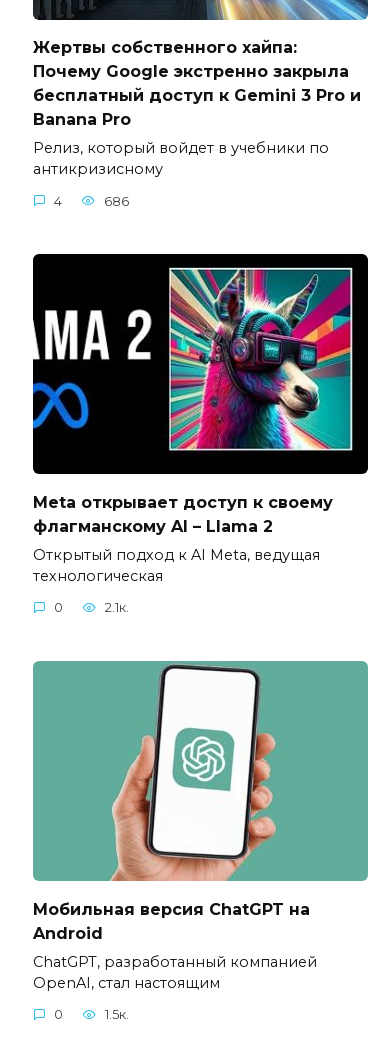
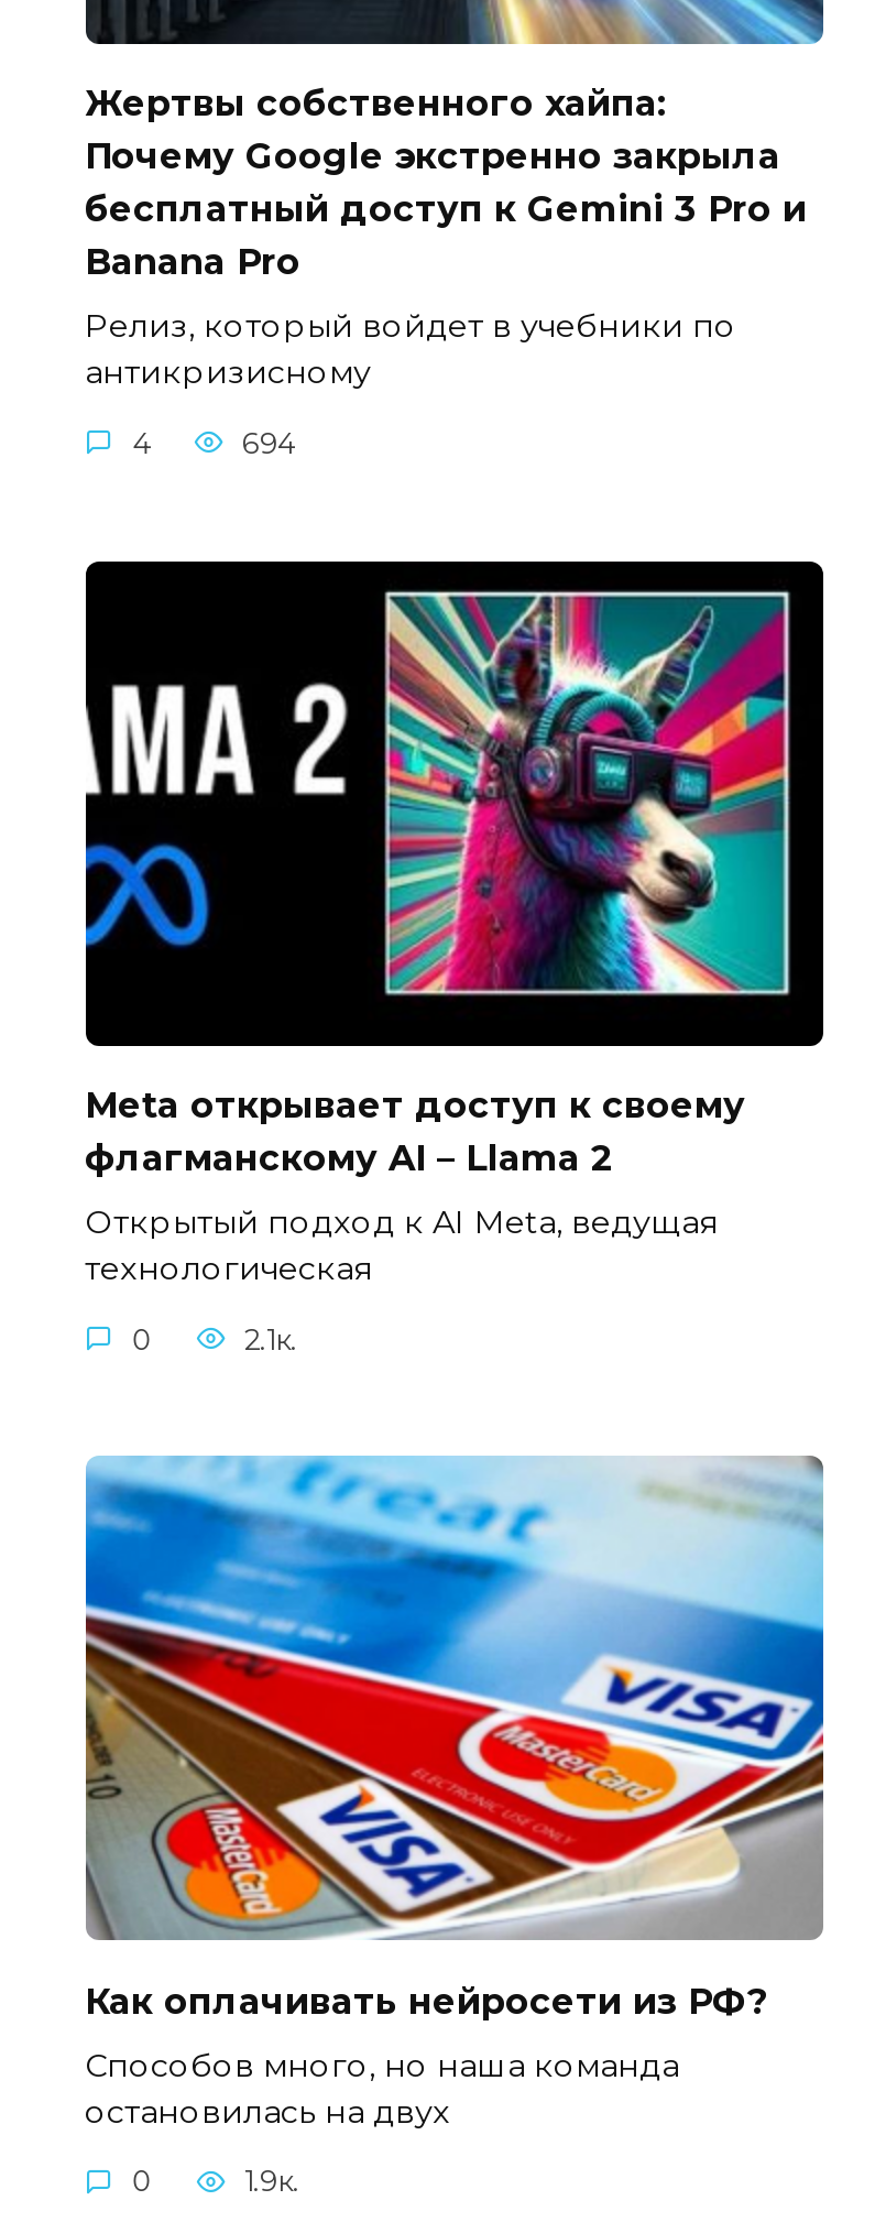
- 686
+ 694

- [image]
- Мобильная версия ChatGPT на
- Android
+ [image]
+ Как оплачивать нейросети из РФ?

- ChatGPT, разработанный компанией
- OpenAI, стал настоящим
+ Способов много, но наша команда
+ остановилась на двух

- 1.5к.
+ 1.9к.
